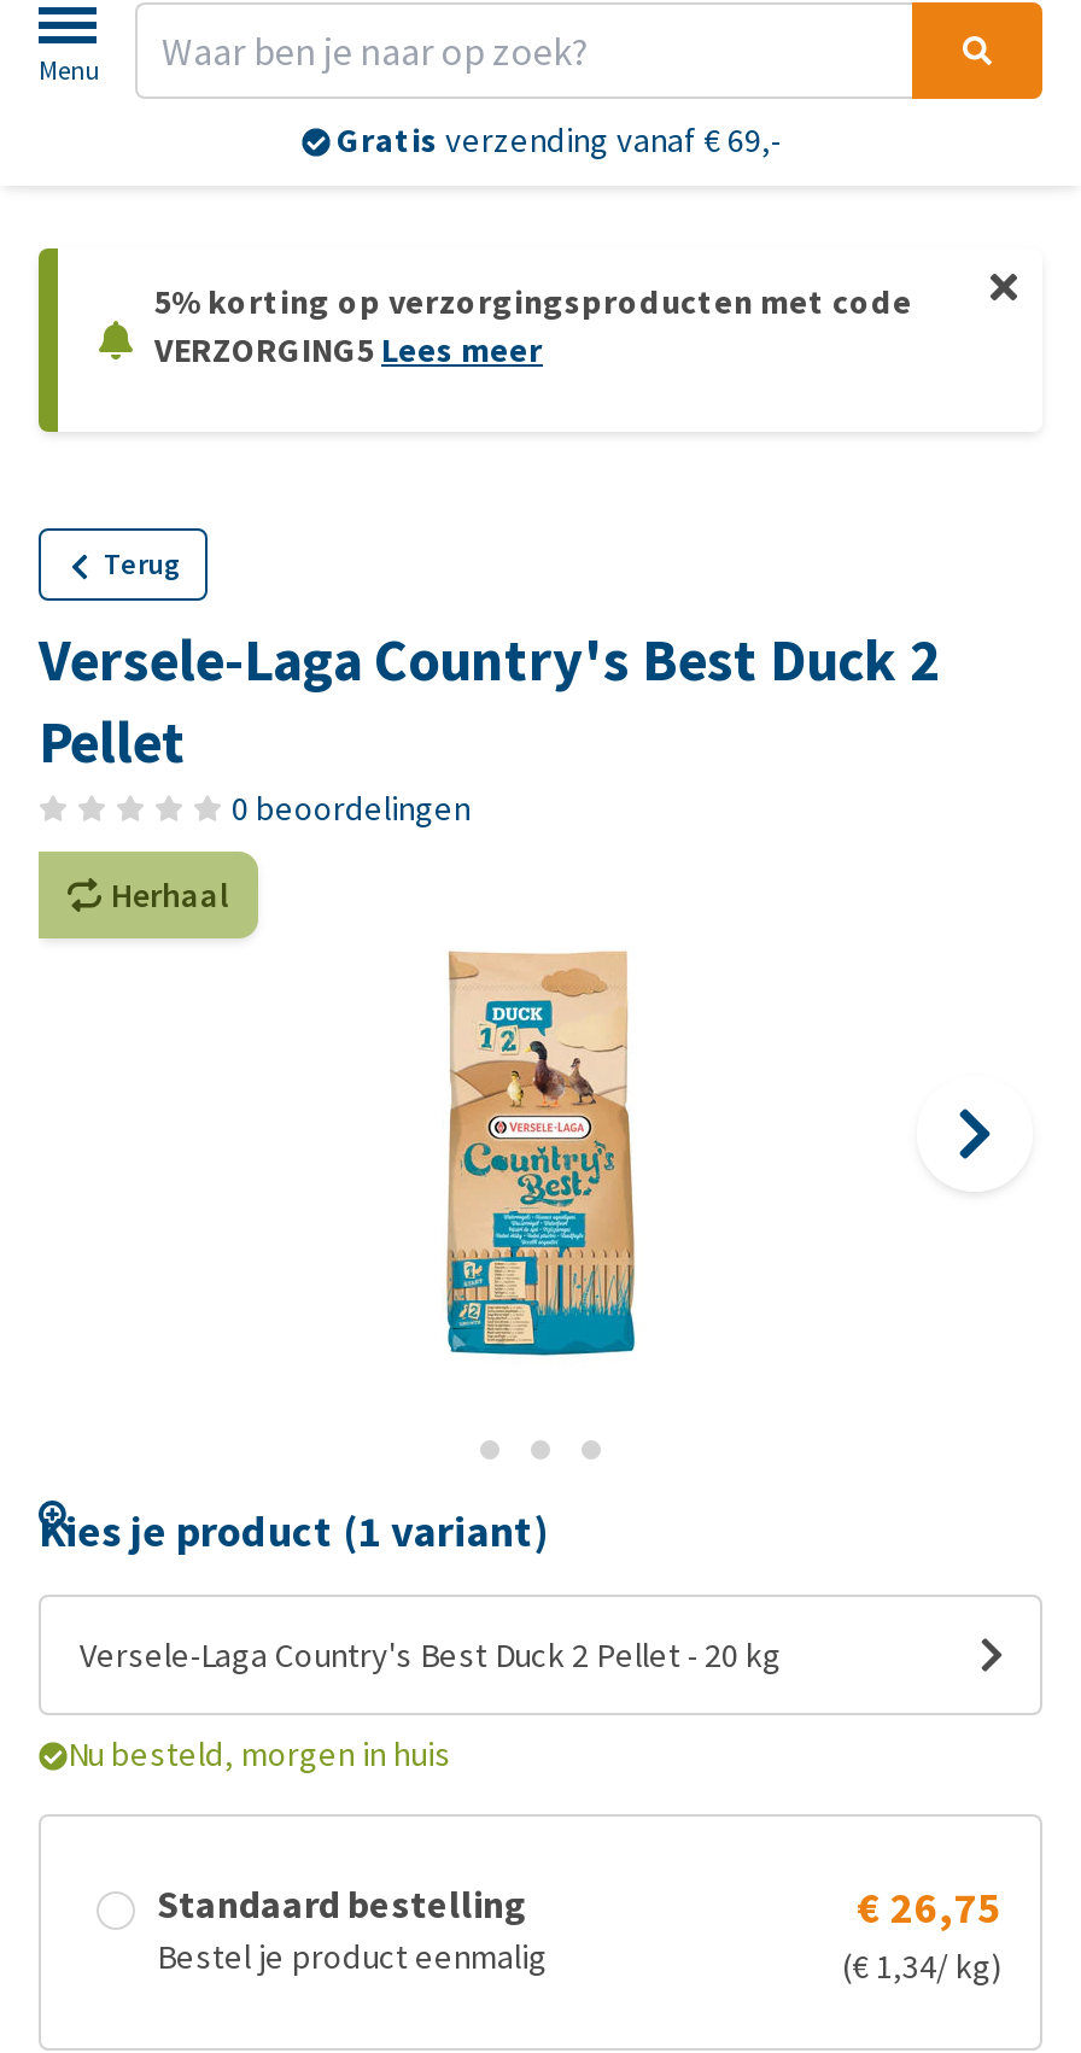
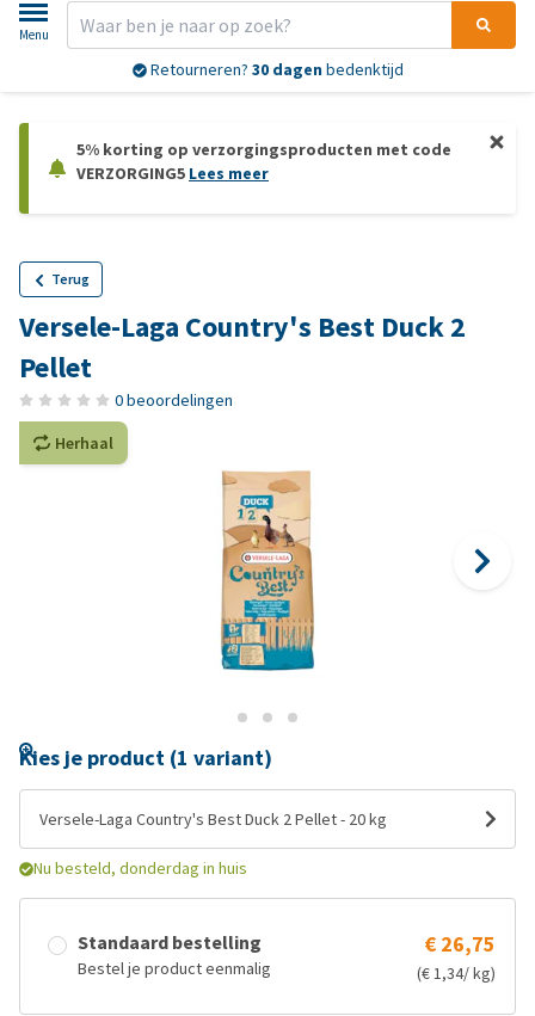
- Gratis verzending vanaf € 69,-
+ Retourneren? 30 dagen bedenktijd

- Nu besteld, morgen in huis
+ Nu besteld, donderdag in huis
